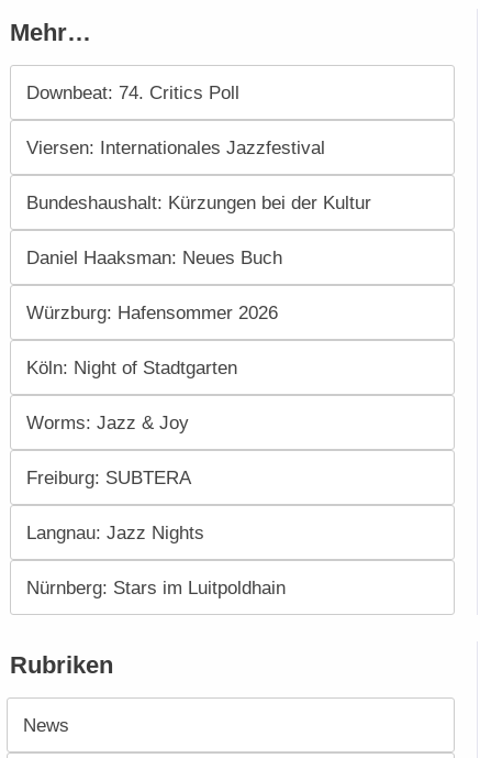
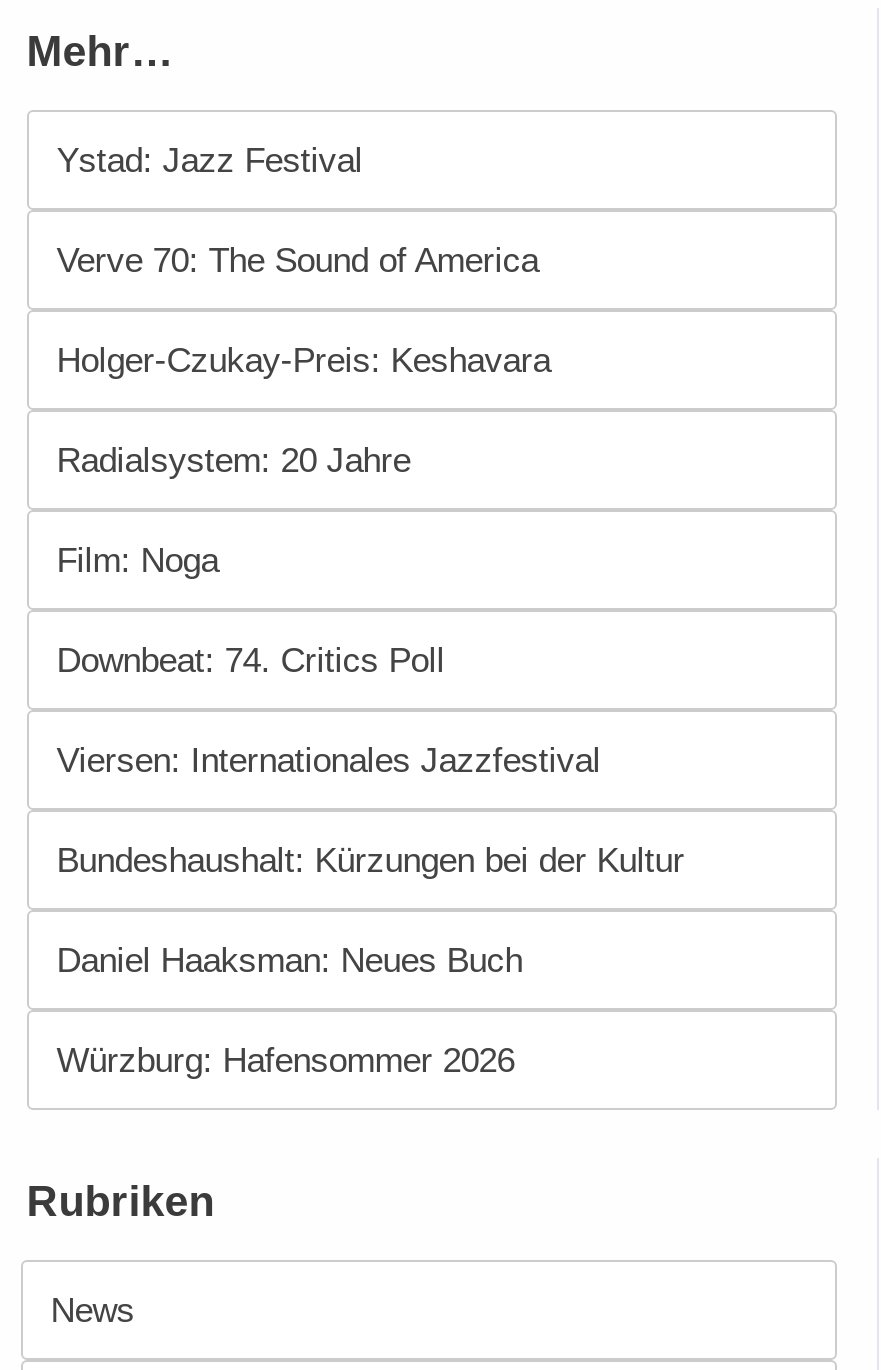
+ Ystad: Jazz Festival
+ Verve 70: The Sound of America
+ Holger-Czukay-Preis: Keshavara
+ Radialsystem: 20 Jahre
+ Film: Noga

moved down: Downbeat: 74. Critics Poll | Viersen: Internationales Jazzfestival | Bundeshaushalt: Kürzungen bei der Kultur | Daniel Haaksman: Neues Buch | Würzburg: Hafensommer 2026

- Köln: Night of Stadtgarten
- Worms: Jazz & Joy
- Freiburg: SUBTERA
- Langnau: Jazz Nights
- Nürnberg: Stars im Luitpoldhain
